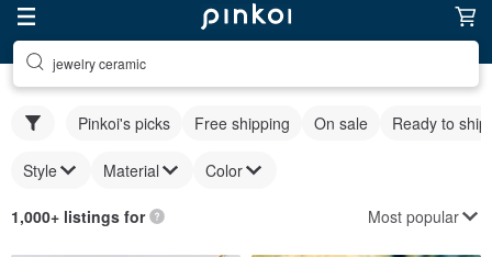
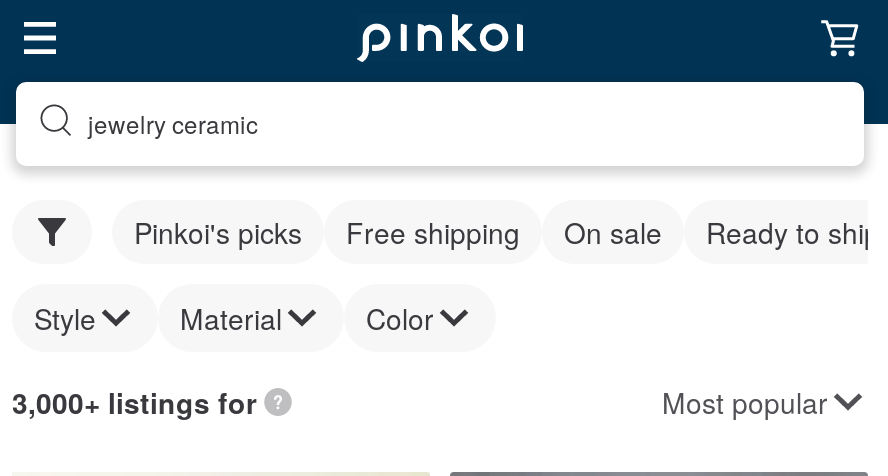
- 1,000+ listings for
+ 3,000+ listings for
